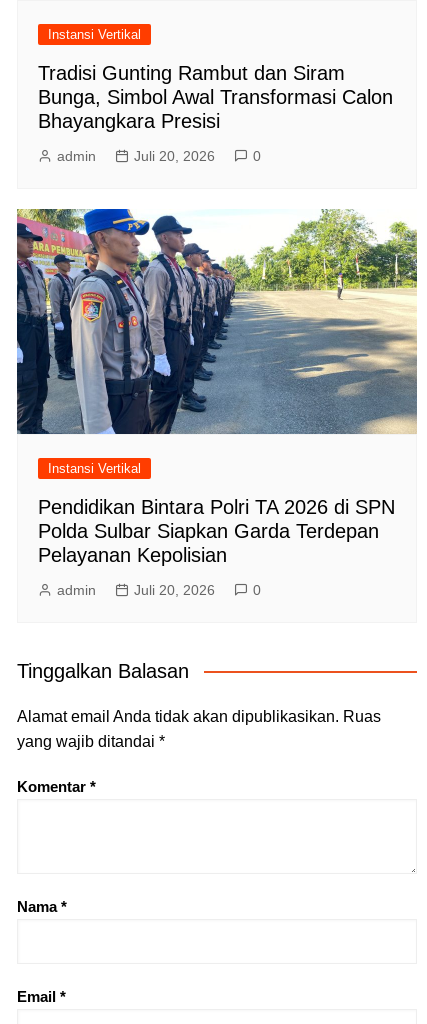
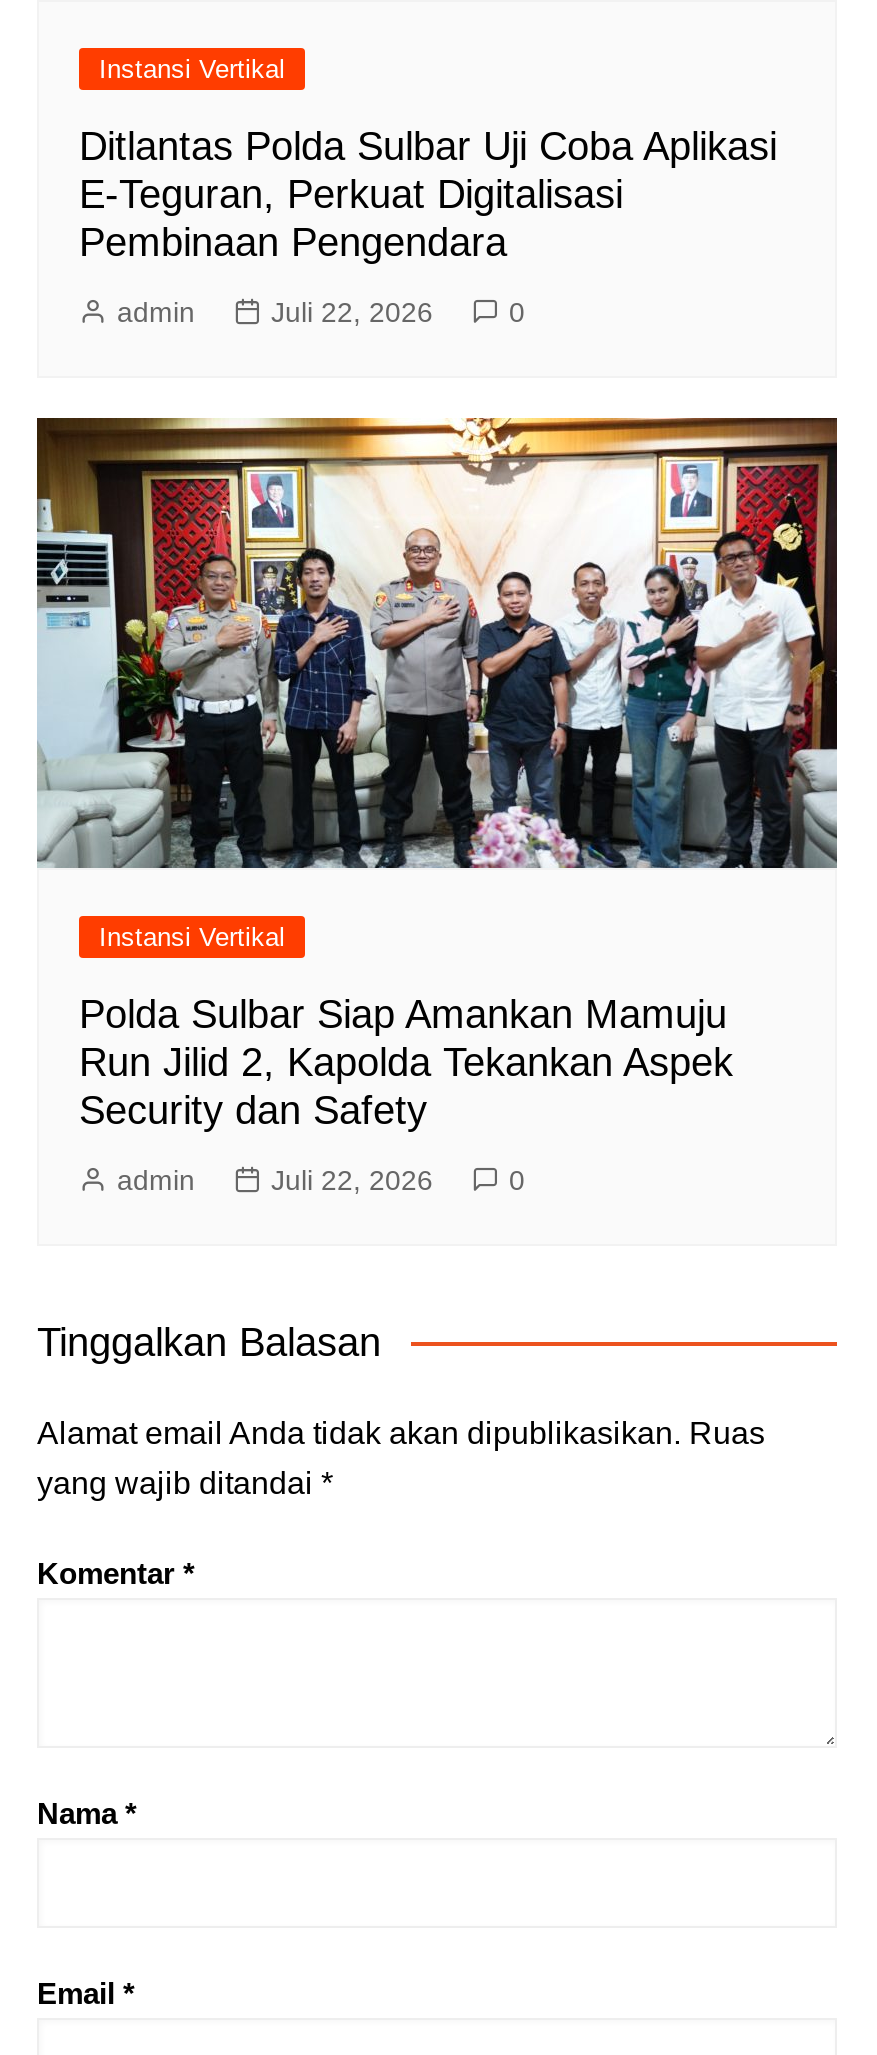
- Tradisi Gunting Rambut dan Siram
- Bunga, Simbol Awal Transformasi Calon
- Bhayangkara Presisi
+ Ditlantas Polda Sulbar Uji Coba Aplikasi
+ E-Teguran, Perkuat Digitalisasi
+ Pembinaan Pengendara

- Juli 20, 2026
+ Juli 22, 2026

- [image]
+ [image]

- Pendidikan Bintara Polri TA 2026 di SPN
- Polda Sulbar Siapkan Garda Terdepan
- Pelayanan Kepolisian
+ Polda Sulbar Siap Amankan Mamuju
+ Run Jilid 2, Kapolda Tekankan Aspek
+ Security dan Safety

- Juli 20, 2026
+ Juli 22, 2026
